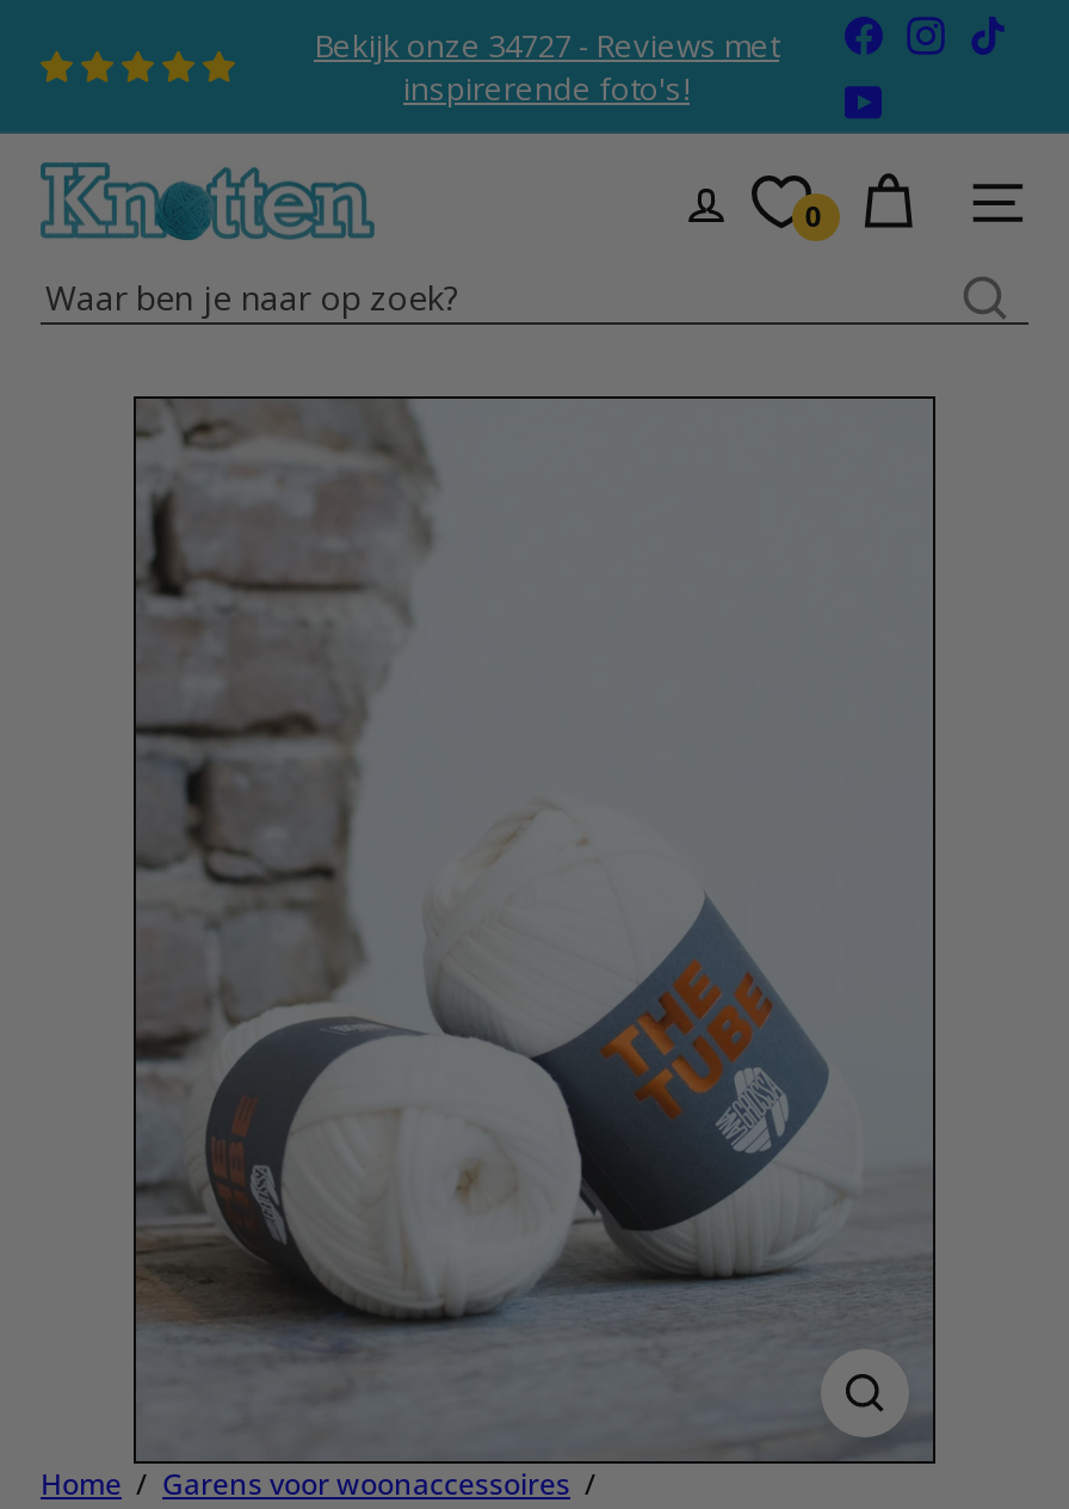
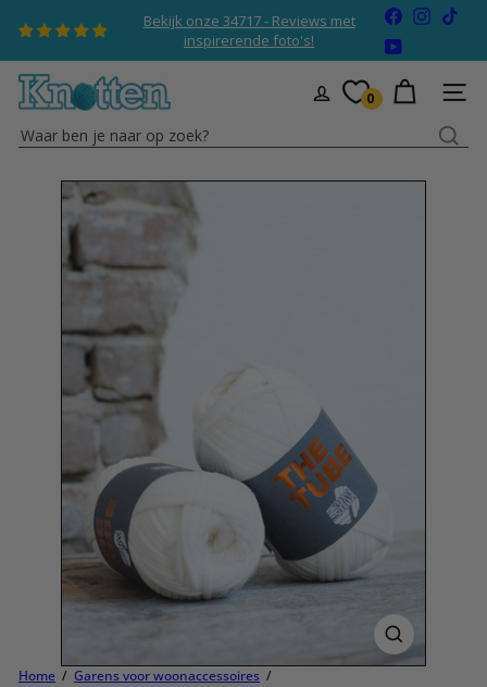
- Bekijk onze 34727 - Reviews met
+ Bekijk onze 34717 - Reviews met
